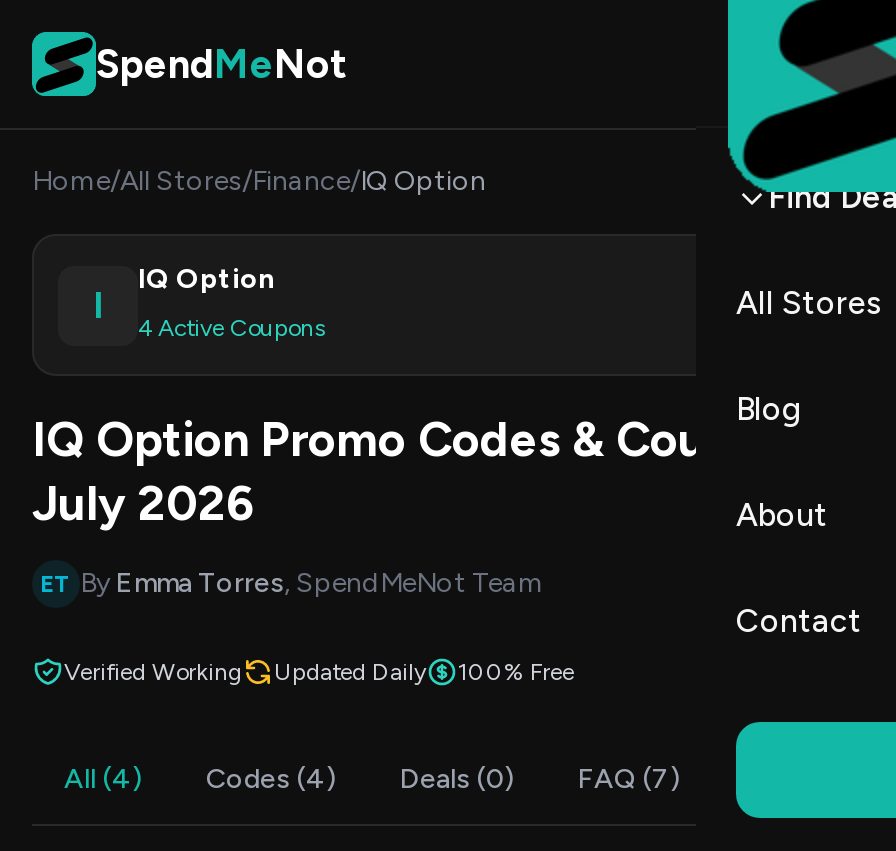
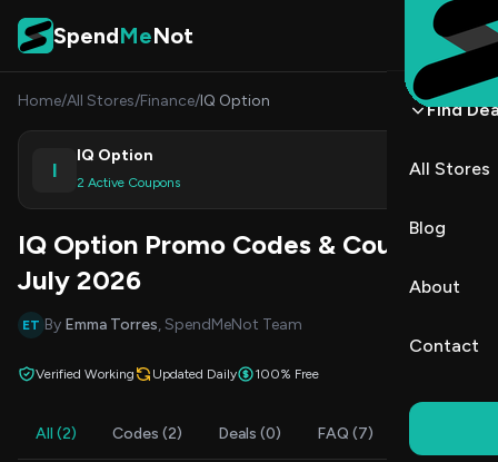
- 4 Active Coupons
+ 2 Active Coupons

- All (4)
+ All (2)

- Codes (4)
+ Codes (2)
